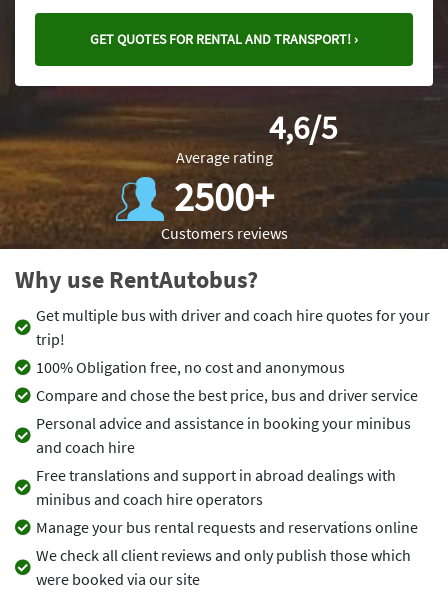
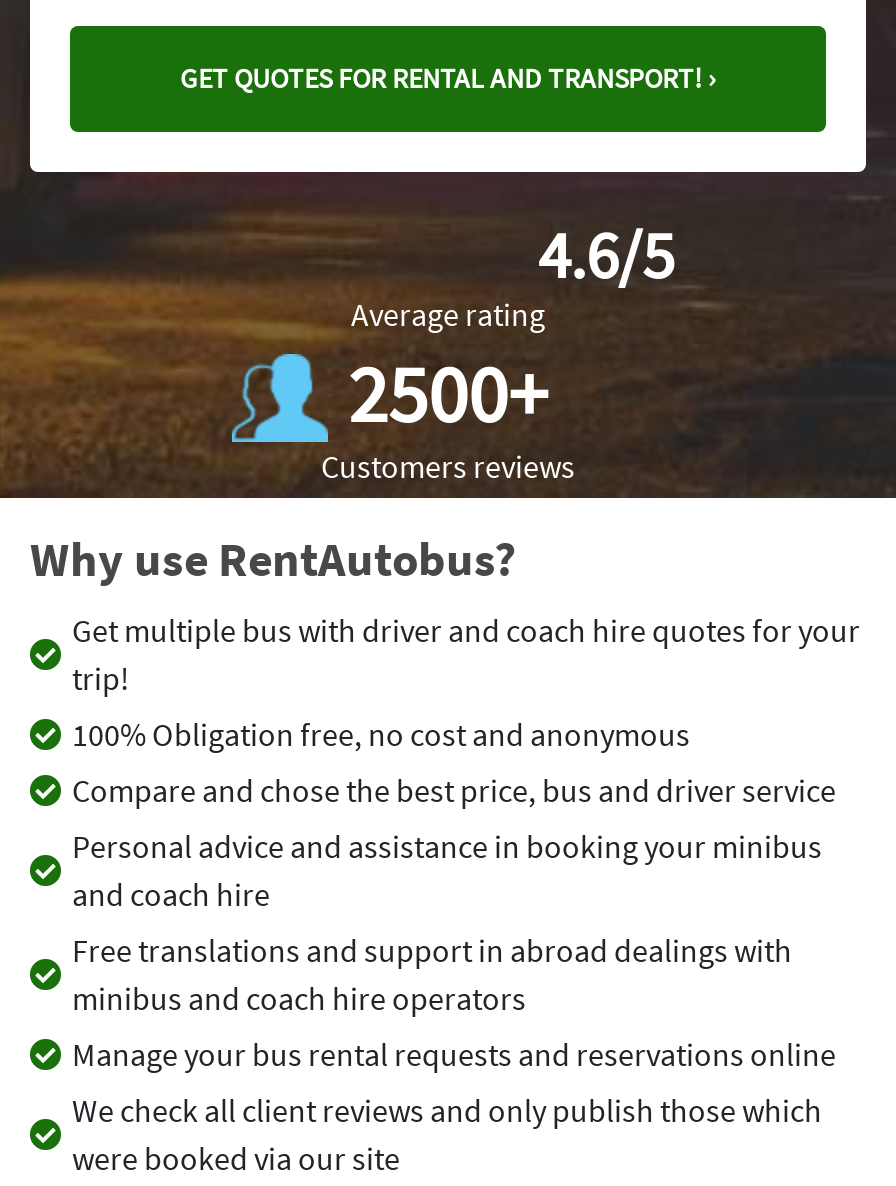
- 4,6/5
+ 4.6/5
